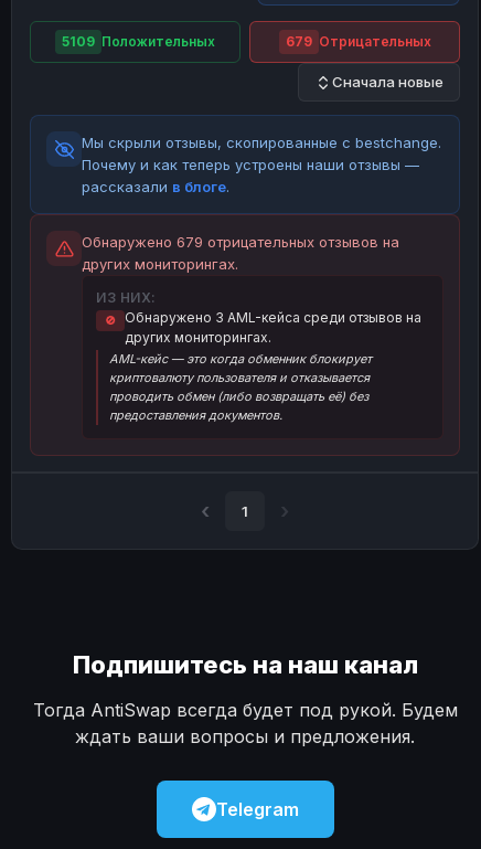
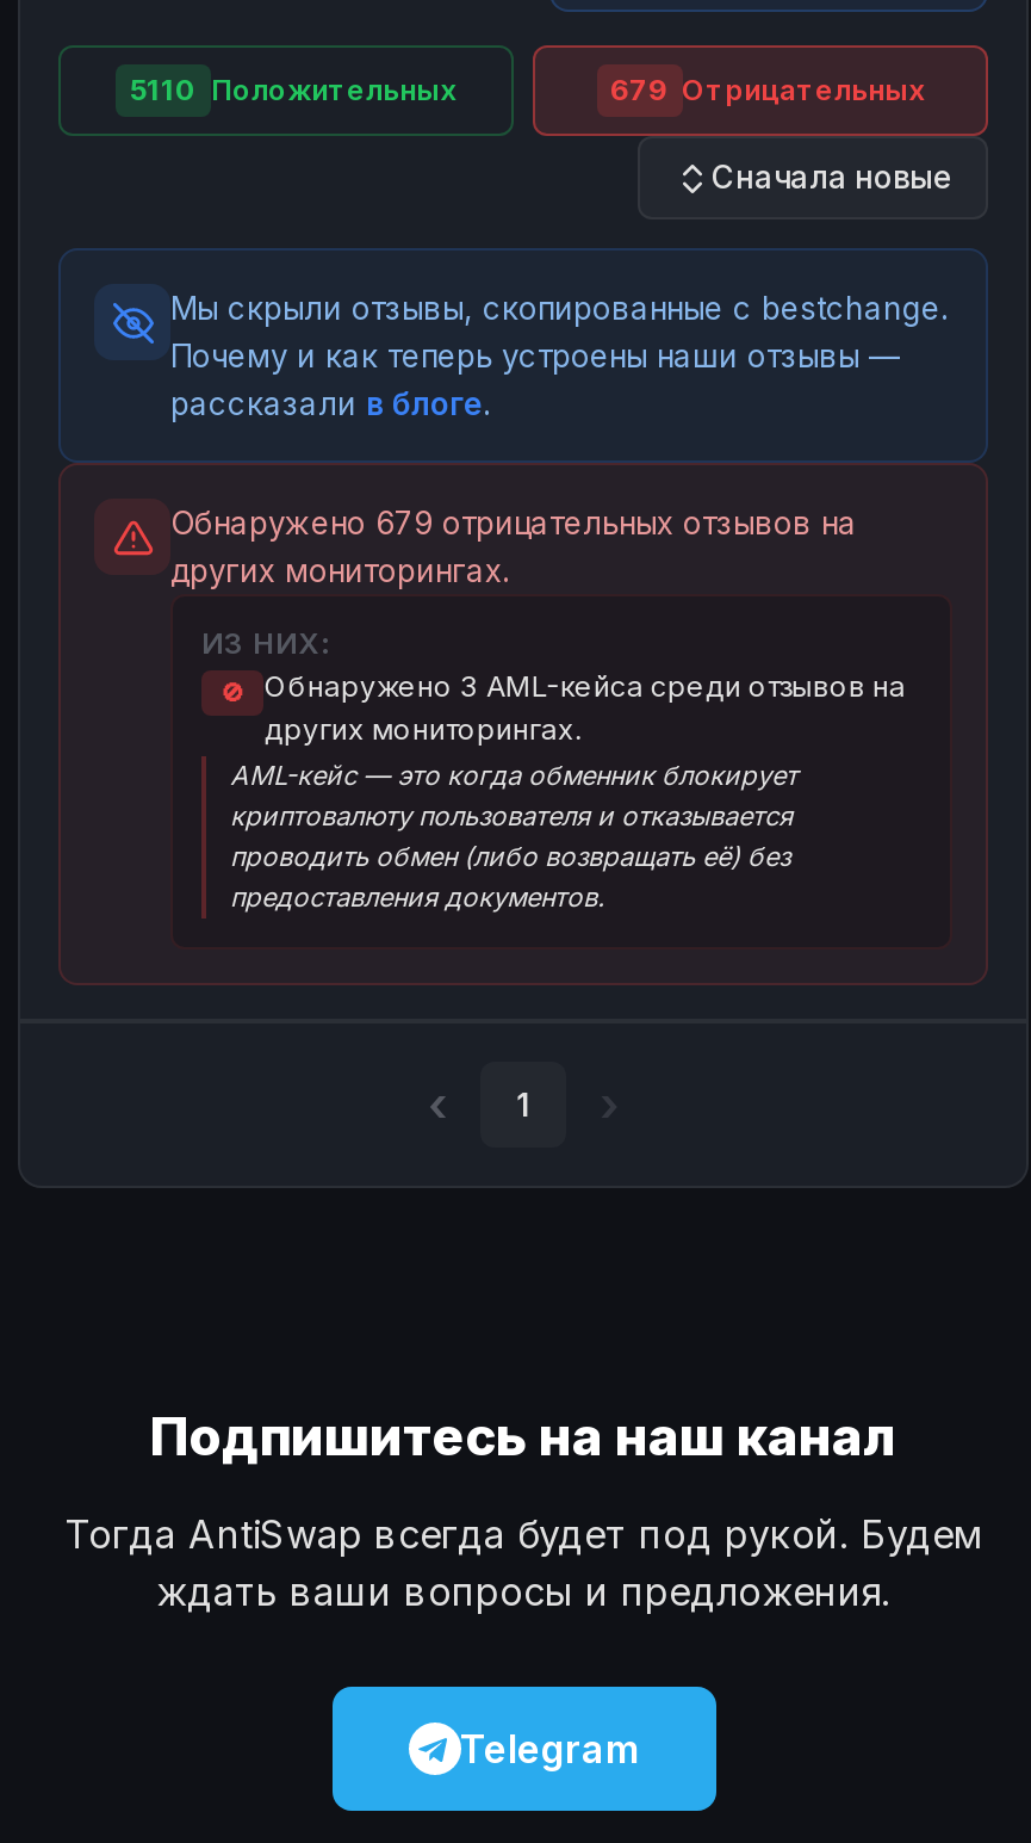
- 5109 Положительных
+ 5110 Положительных
